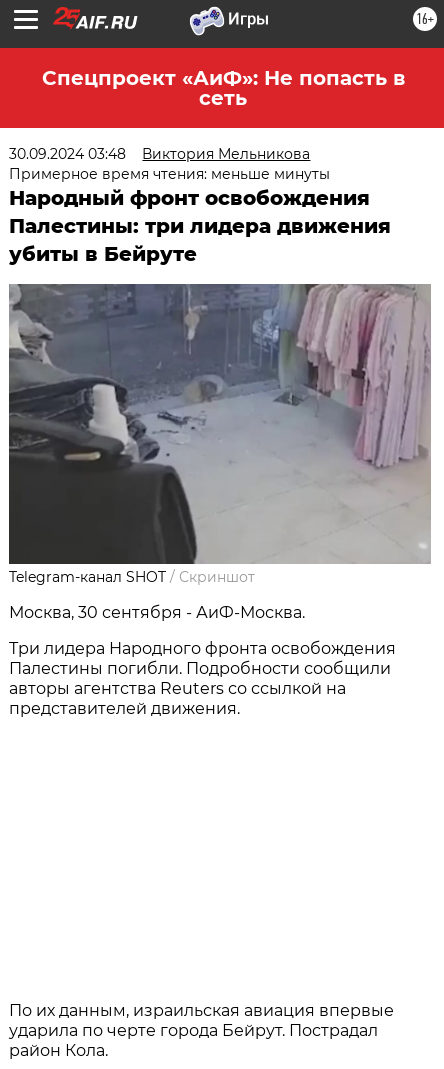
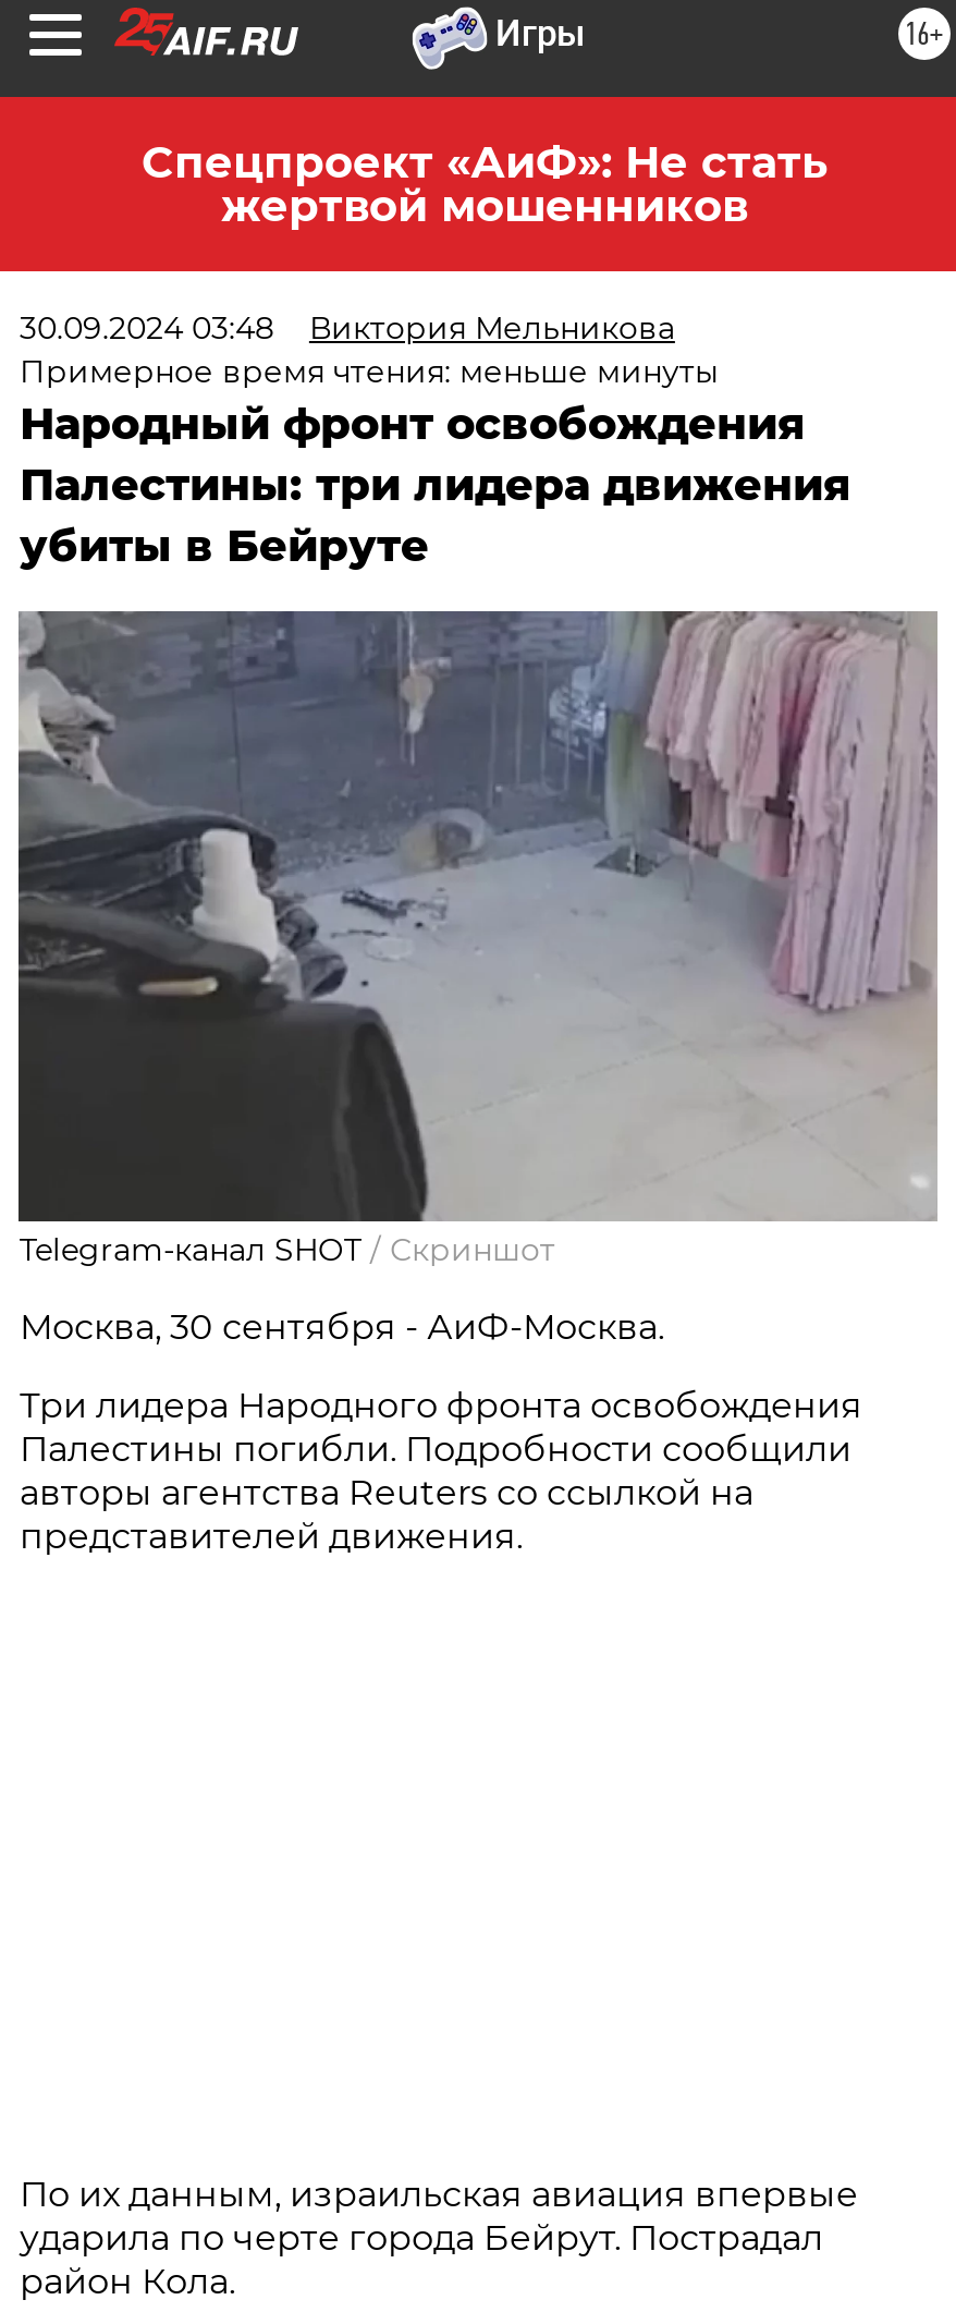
- Спецпроект «АиФ»: Не попасть в
- сеть
+ Спецпроект «АиФ»: Не стать
+ жертвой мошенников
